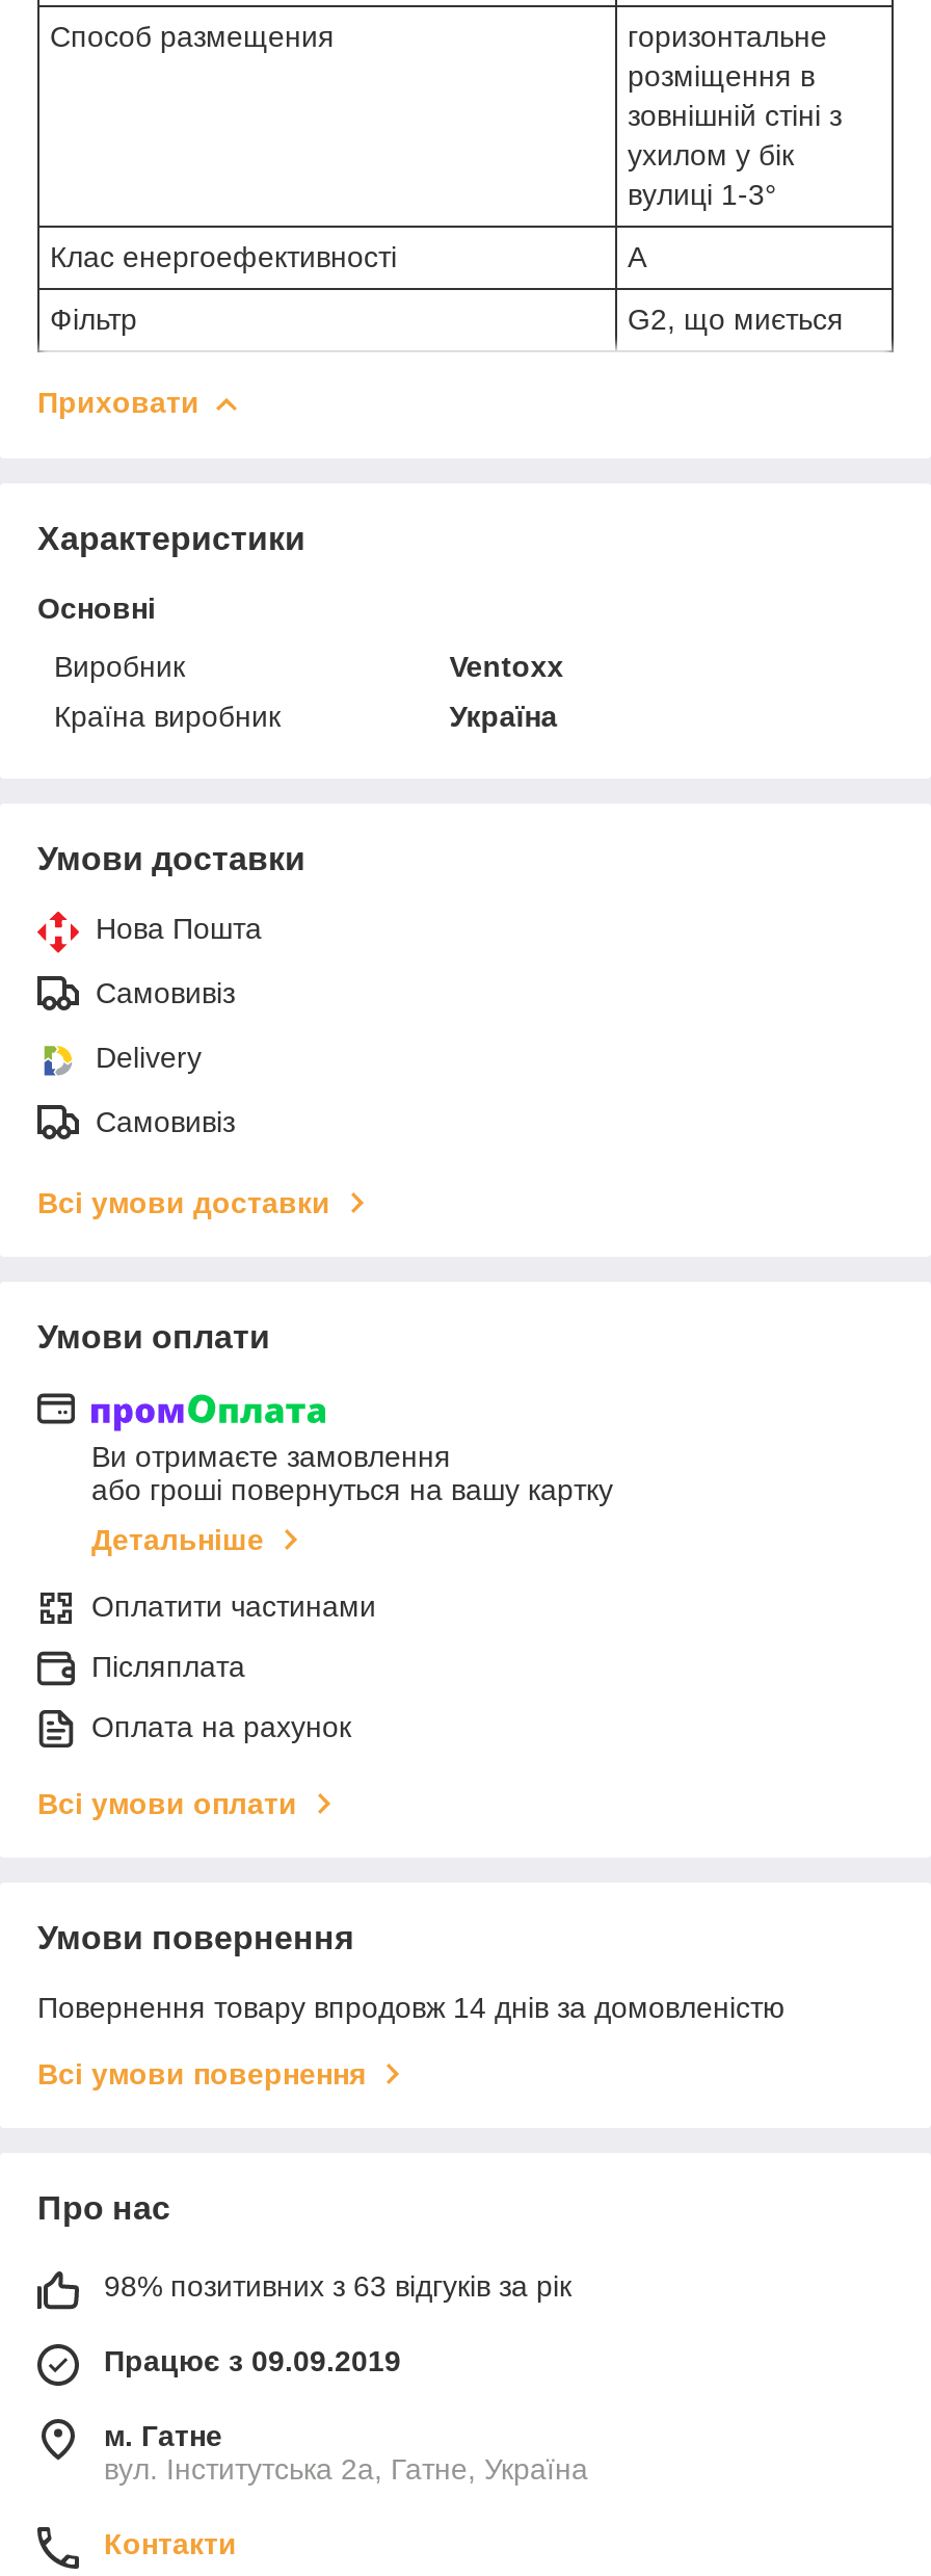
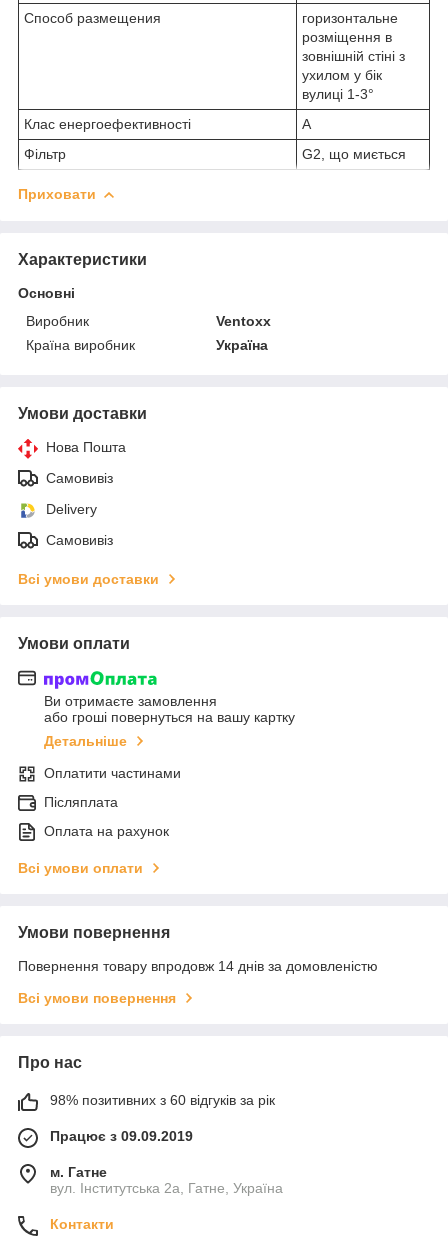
- 98% позитивних з 63 відгуків за рік
+ 98% позитивних з 60 відгуків за рік
